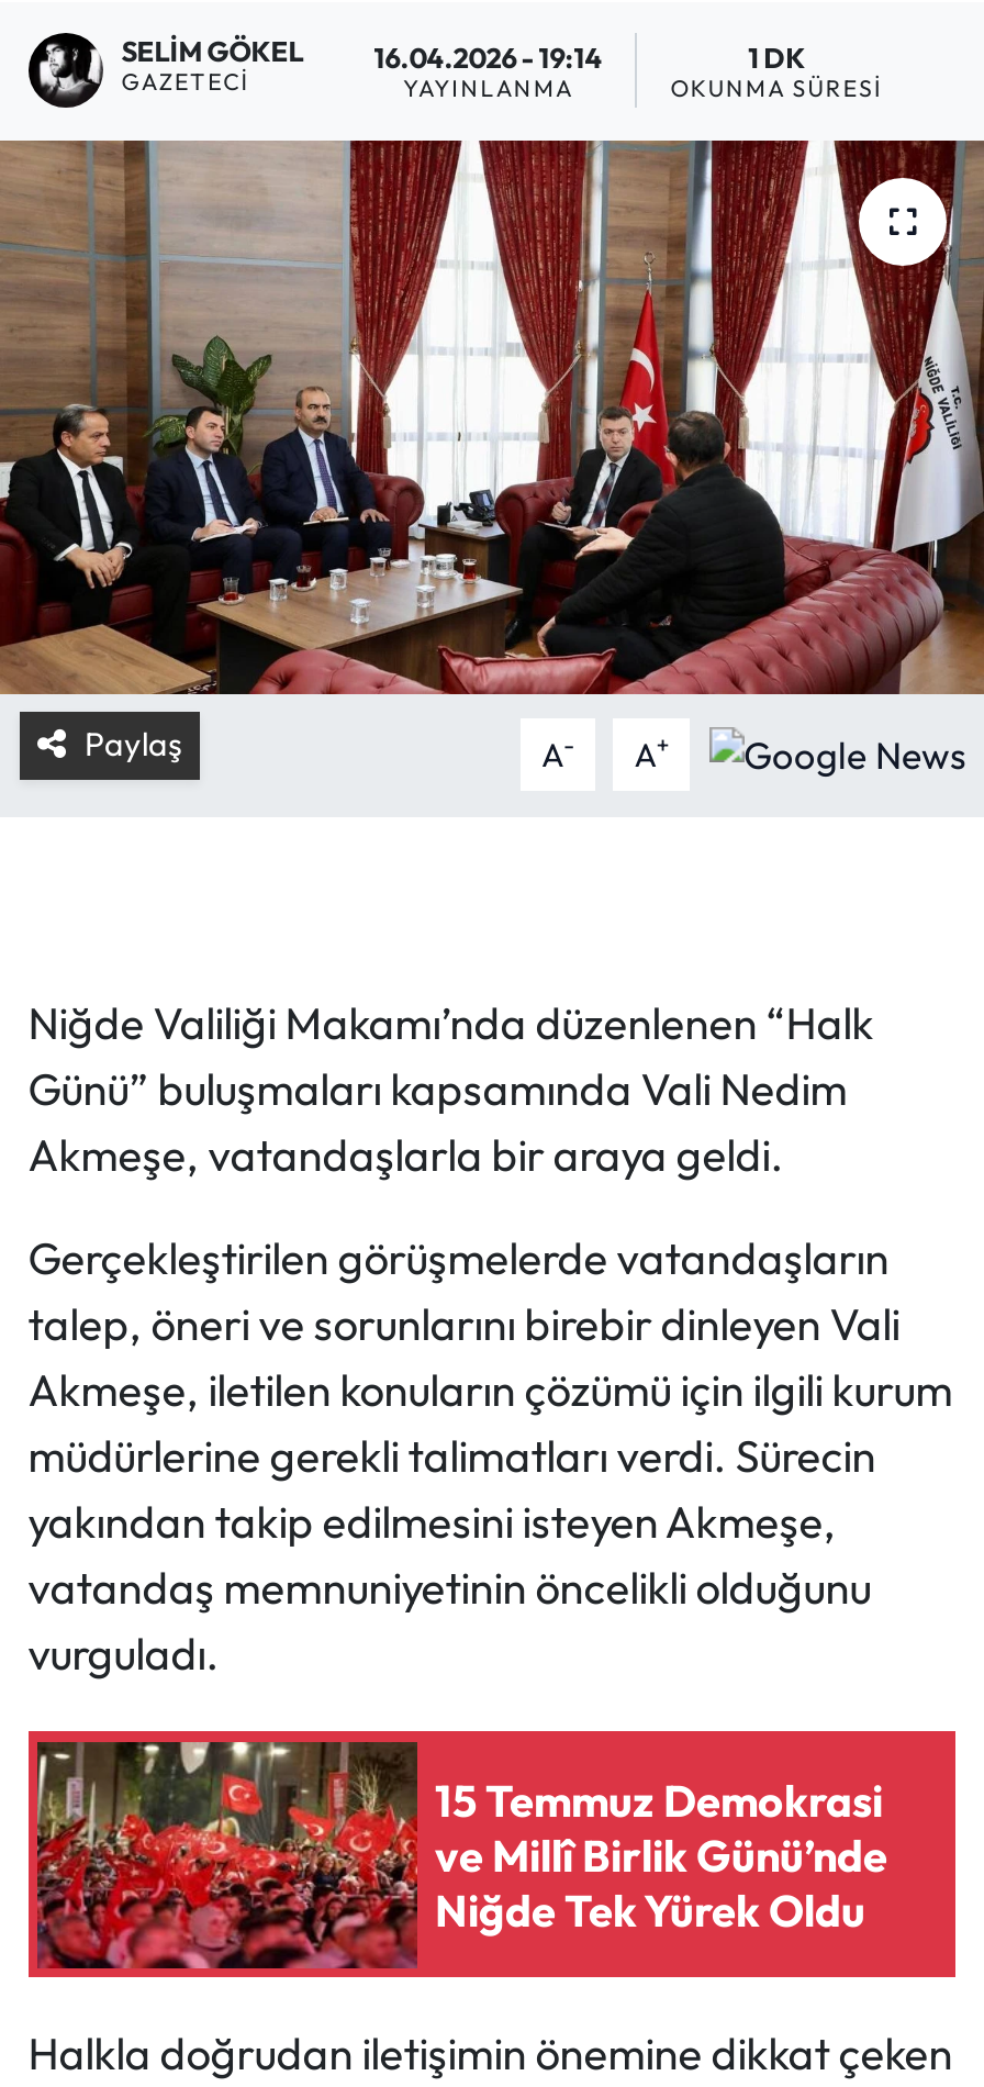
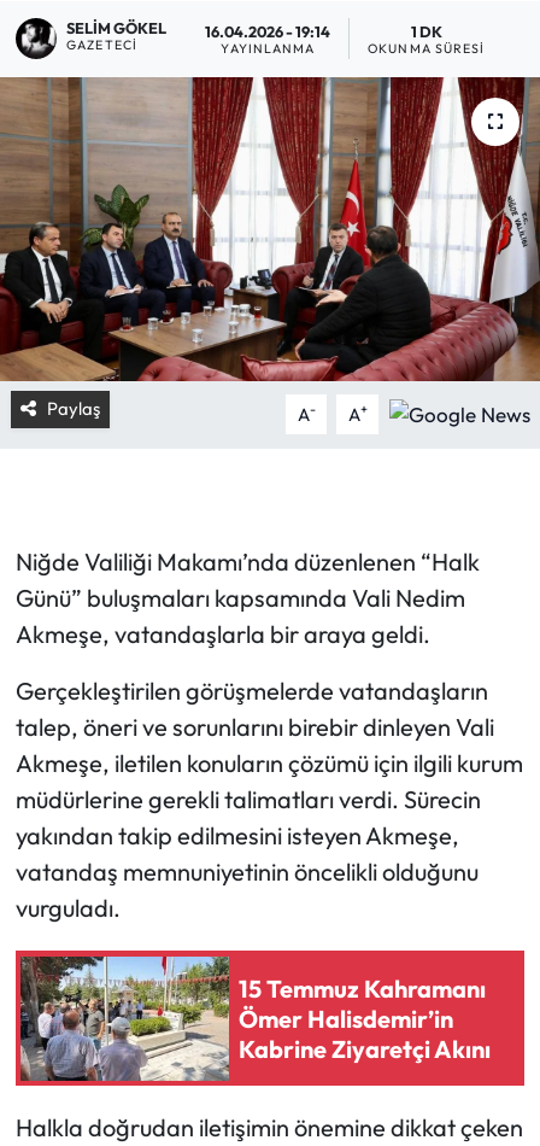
- [image]
- 15 Temmuz Demokrasi
- ve Millî Birlik Günü’nde
- Niğde Tek Yürek Oldu
+ [image]
+ 15 Temmuz Kahramanı
+ Ömer Halisdemir’in
+ Kabrine Ziyaretçi Akını
